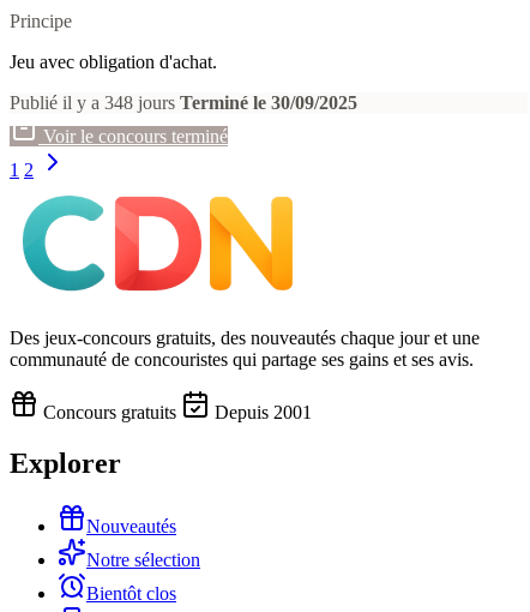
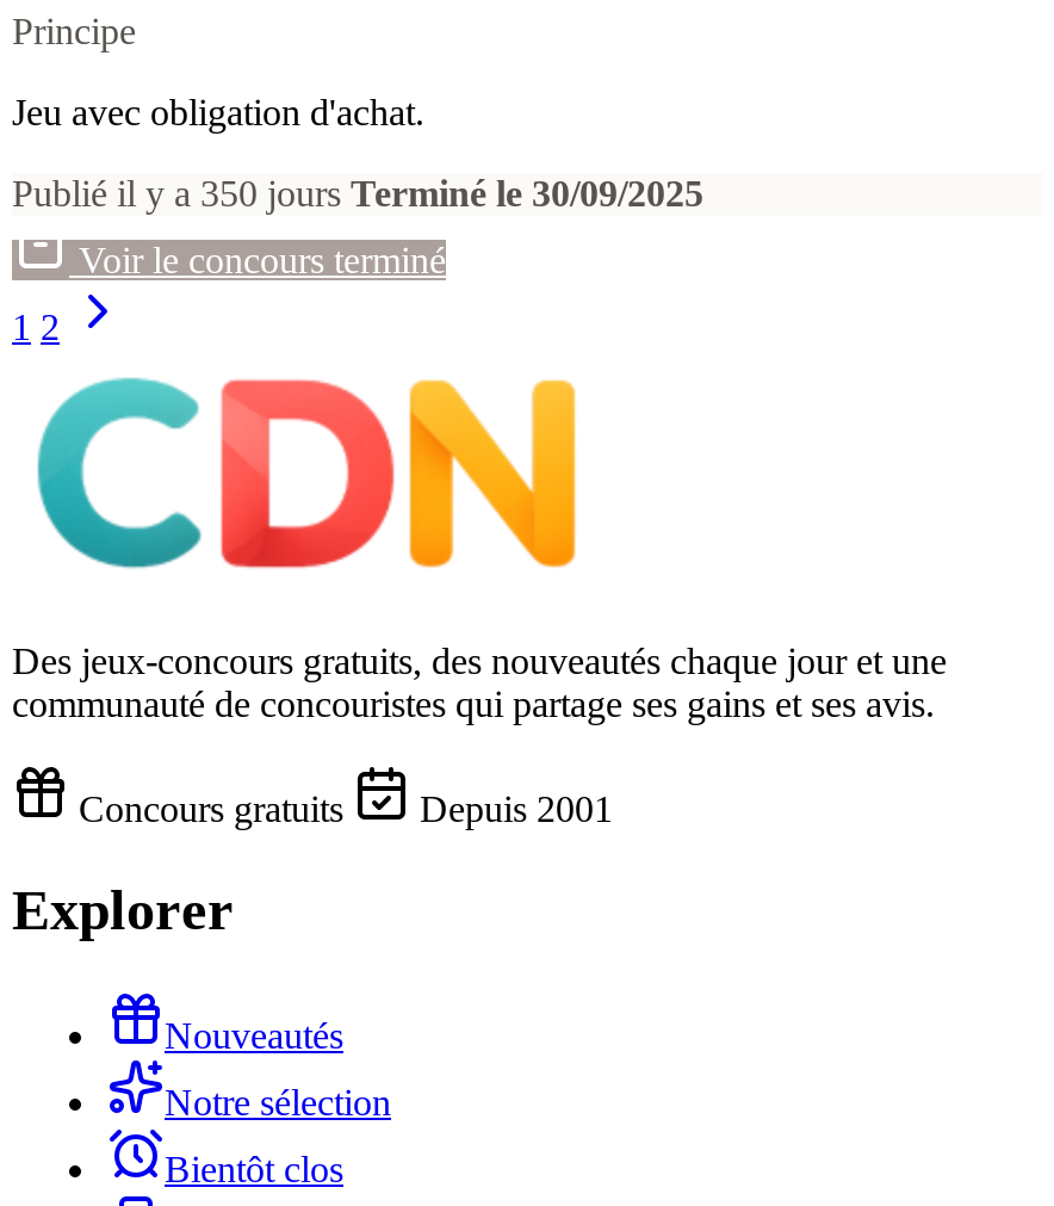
- Publié il y a 348 jours Terminé le 30/09/2025
+ Publié il y a 350 jours Terminé le 30/09/2025
